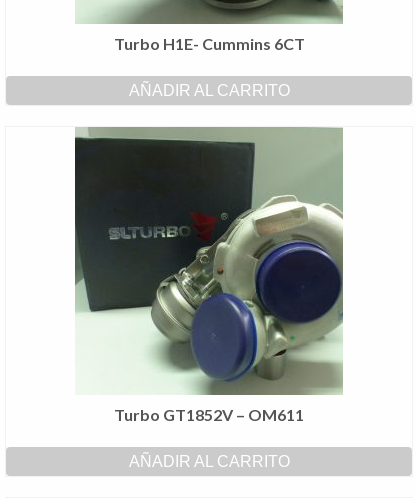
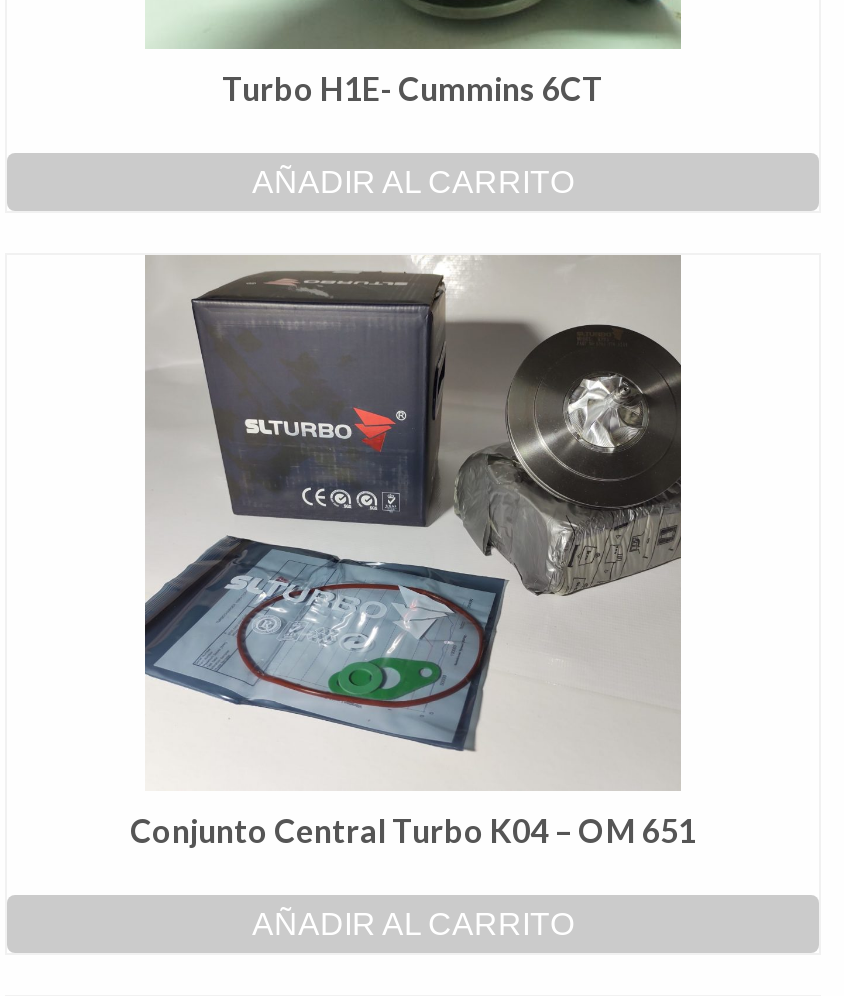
- [image]
- Turbo GT1852V – OM611
+ [image]
+ Conjunto Central Turbo K04 – OM 651
